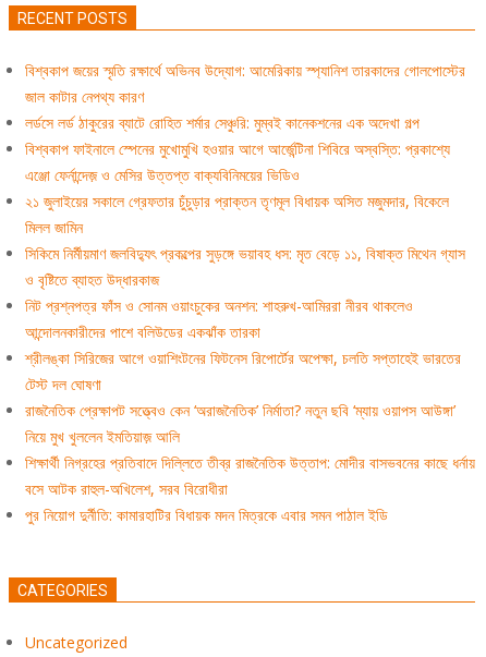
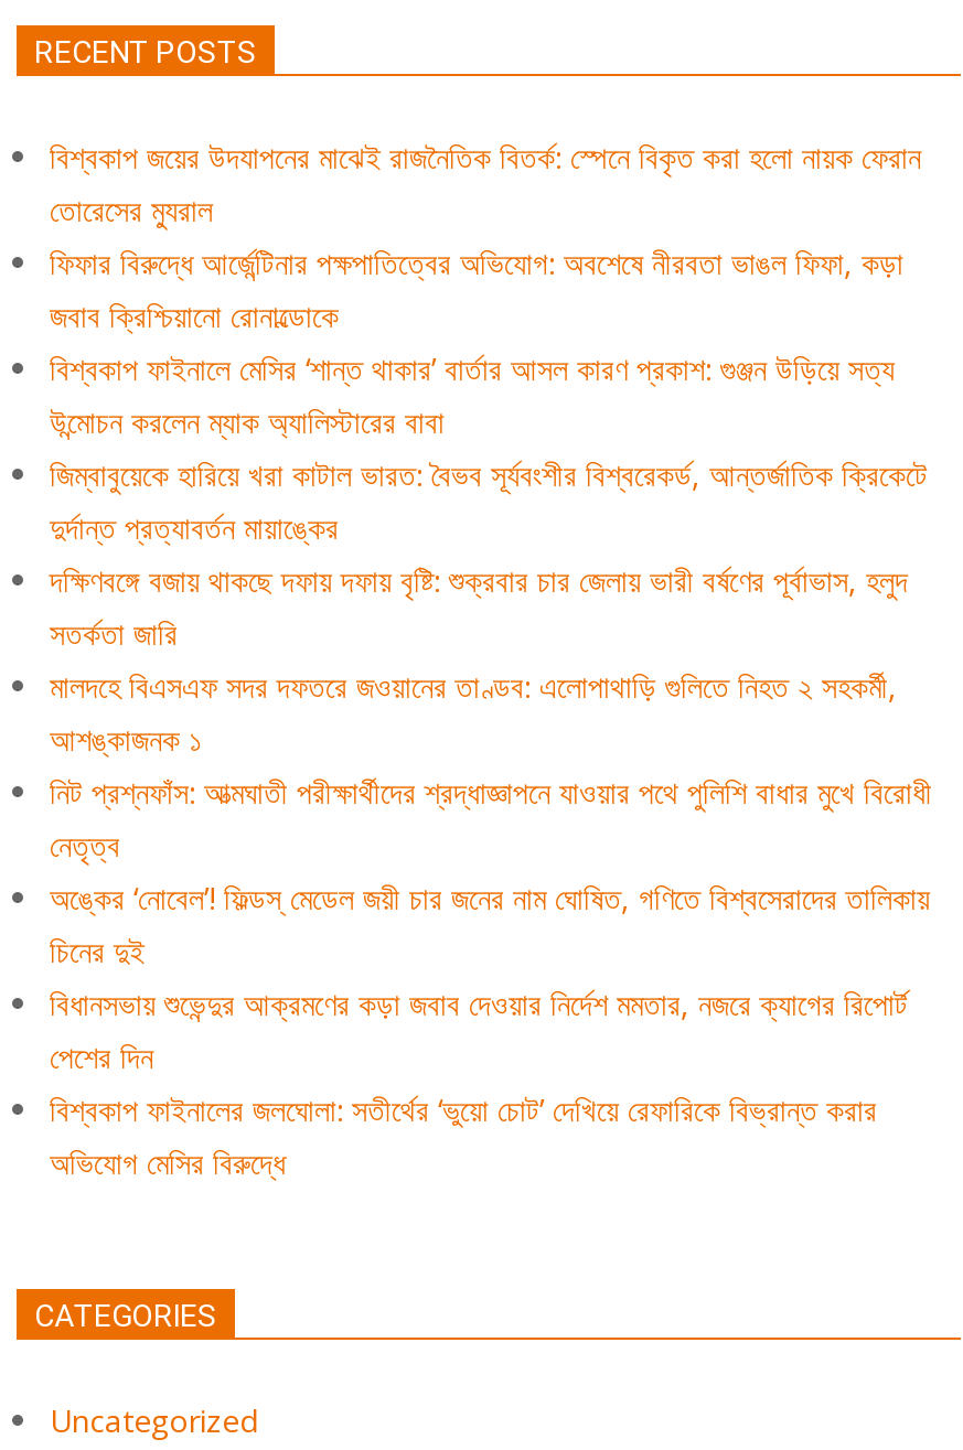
- বিশ্বকাপ জয়ের স্মৃতি রক্ষার্থে অভিনব উদ্যোগ: আমেরিকায় স্প্যানিশ তারকাদের গোলপোস্টের
- জাল কাটার নেপথ্য কারণ
- লর্ডসে লর্ড ঠাকুরের ব্যাটে রোহিত শর্মার সেঞ্চুরি: মুম্বই কানেকশনের এক অদেখা গল্প
- বিশ্বকাপ ফাইনালে স্পেনের মুখোমুখি হওয়ার আগে আর্জেন্টিনা শিবিরে অস্বস্তি: প্রকাশ্যে
- এঞ্জো ফের্নান্দেজ় ও মেসির উত্তপ্ত বাক্যবিনিময়ের ভিডিও
- ২১ জুলাইয়ের সকালে গ্রেফতার চুঁচুড়ার প্রাক্তন তৃণমূল বিধায়ক অসিত মজুমদার, বিকেলে
- মিলল জামিন
- সিকিমে নির্মীয়মাণ জলবিদ্যুৎ প্রকল্পের সুড়ঙ্গে ভয়াবহ ধস: মৃত বেড়ে ১১, বিষাক্ত মিথেন গ্যাস
- ও বৃষ্টিতে ব্যাহত উদ্ধারকাজ
- নিট প্রশ্নপত্র ফাঁস ও সোনম ওয়াংচুকের অনশন: শাহরুখ-আমিররা নীরব থাকলেও
- আন্দোলনকারীদের পাশে বলিউডের একঝাঁক তারকা
- শ্রীলঙ্কা সিরিজের আগে ওয়াশিংটনের ফিটনেস রিপোর্টের অপেক্ষা, চলতি সপ্তাহেই ভারতের
- টেস্ট দল ঘোষণা
- রাজনৈতিক প্রেক্ষাপট সত্ত্বেও কেন ‘অরাজনৈতিক’ নির্মাতা? নতুন ছবি ‘ম্যায় ওয়াপস আউঙ্গা’
- নিয়ে মুখ খুললেন ইমতিয়াজ় আলি
- শিক্ষার্থী নিগ্রহের প্রতিবাদে দিল্লিতে তীব্র রাজনৈতিক উত্তাপ: মোদীর বাসভবনের কাছে ধর্নায়
- বসে আটক রাহুল-অখিলেশ, সরব বিরোধীরা
- পুর নিয়োগ দুর্নীতি: কামারহাটির বিধায়ক মদন মিত্রকে এবার সমন পাঠাল ইডি
+ বিশ্বকাপ জয়ের উদযাপনের মাঝেই রাজনৈতিক বিতর্ক: স্পেনে বিকৃত করা হলো নায়ক ফেরান
+ তোরেসের ম্যুরাল
+ ফিফার বিরুদ্ধে আর্জেন্টিনার পক্ষপাতিত্বের অভিযোগ: অবশেষে নীরবতা ভাঙল ফিফা, কড়া
+ জবাব ক্রিশ্চিয়ানো রোনাল্ডোকে
+ বিশ্বকাপ ফাইনালে মেসির ‘শান্ত থাকার’ বার্তার আসল কারণ প্রকাশ: গুঞ্জন উড়িয়ে সত্য
+ উন্মোচন করলেন ম্যাক অ্যালিস্টারের বাবা
+ জিম্বাবুয়েকে হারিয়ে খরা কাটাল ভারত: বৈভব সূর্যবংশীর বিশ্বরেকর্ড, আন্তর্জাতিক ক্রিকেটে
+ দুর্দান্ত প্রত্যাবর্তন মায়াঙ্কের
+ দক্ষিণবঙ্গে বজায় থাকছে দফায় দফায় বৃষ্টি: শুক্রবার চার জেলায় ভারী বর্ষণের পূর্বাভাস, হলুদ
+ সতর্কতা জারি
+ মালদহে বিএসএফ সদর দফতরে জওয়ানের তাণ্ডব: এলোপাথাড়ি গুলিতে নিহত ২ সহকর্মী,
+ আশঙ্কাজনক ১
+ নিট প্রশ্নফাঁস: আত্মঘাতী পরীক্ষার্থীদের শ্রদ্ধাজ্ঞাপনে যাওয়ার পথে পুলিশি বাধার মুখে বিরোধী
+ নেতৃত্ব
+ অঙ্কের ‘নোবেল’! ফিল্ডস্‌ মেডেল জয়ী চার জনের নাম ঘোষিত, গণিতে বিশ্বসেরাদের তালিকায়
+ চিনের দুই
+ বিধানসভায় শুভেন্দুর আক্রমণের কড়া জবাব দেওয়ার নির্দেশ মমতার, নজরে ক্যাগের রিপোর্ট
+ পেশের দিন
+ বিশ্বকাপ ফাইনালের জলঘোলা: সতীর্থের ‘ভুয়ো চোট’ দেখিয়ে রেফারিকে বিভ্রান্ত করার
+ অভিযোগ মেসির বিরুদ্ধে
